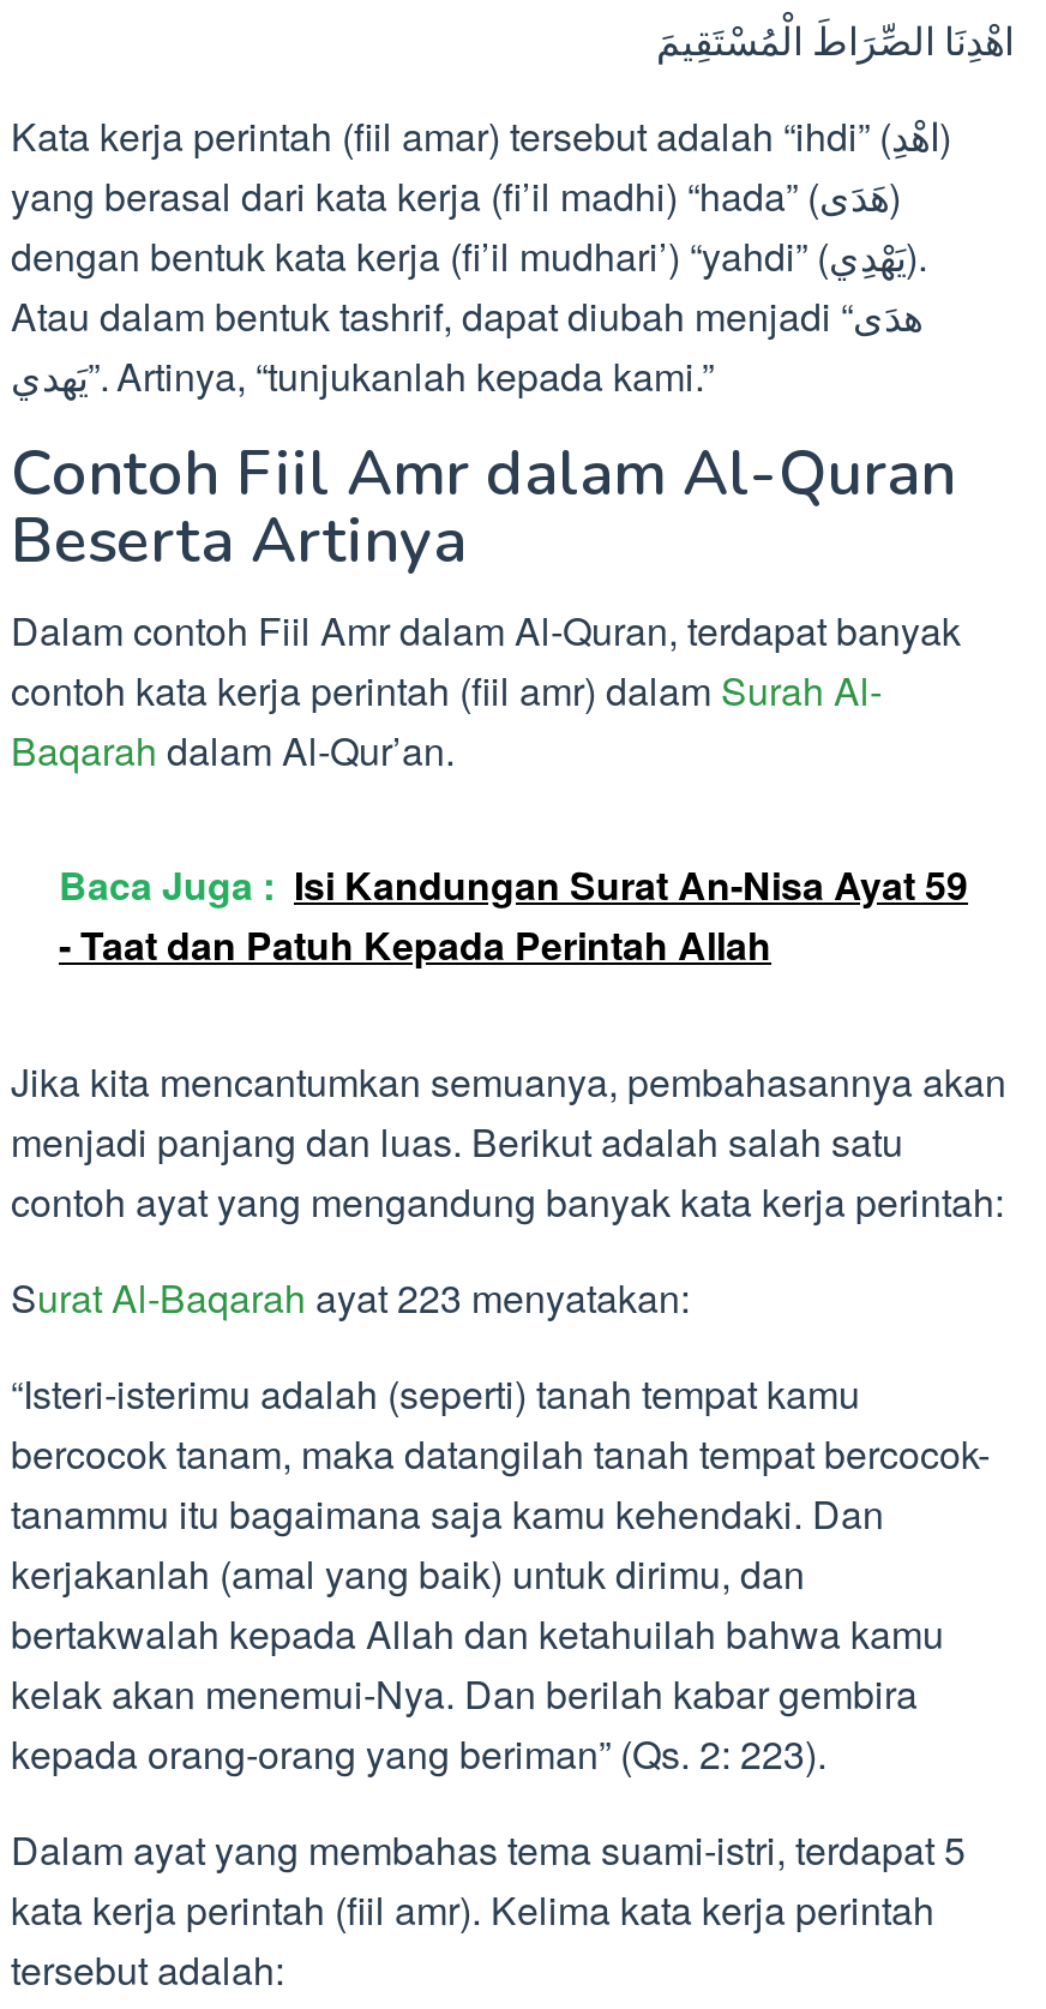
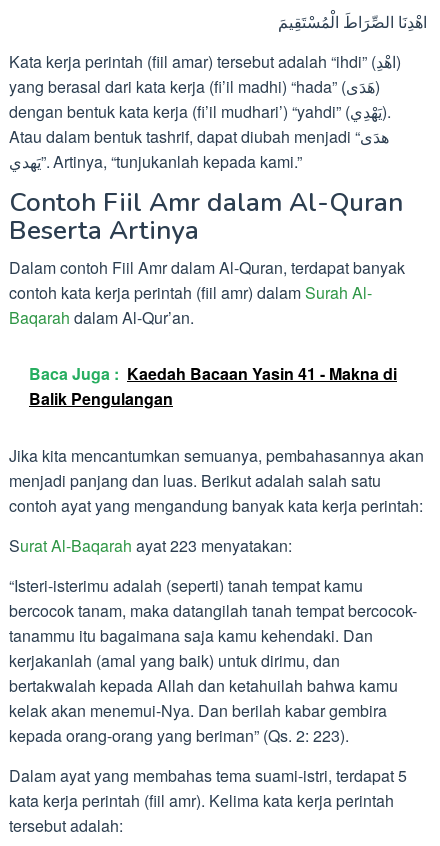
- Baca Juga : Isi Kandungan Surat An-Nisa Ayat 59
- - Taat dan Patuh Kepada Perintah Allah
+ Baca Juga : Kaedah Bacaan Yasin 41 - Makna di
+ Balik Pengulangan
